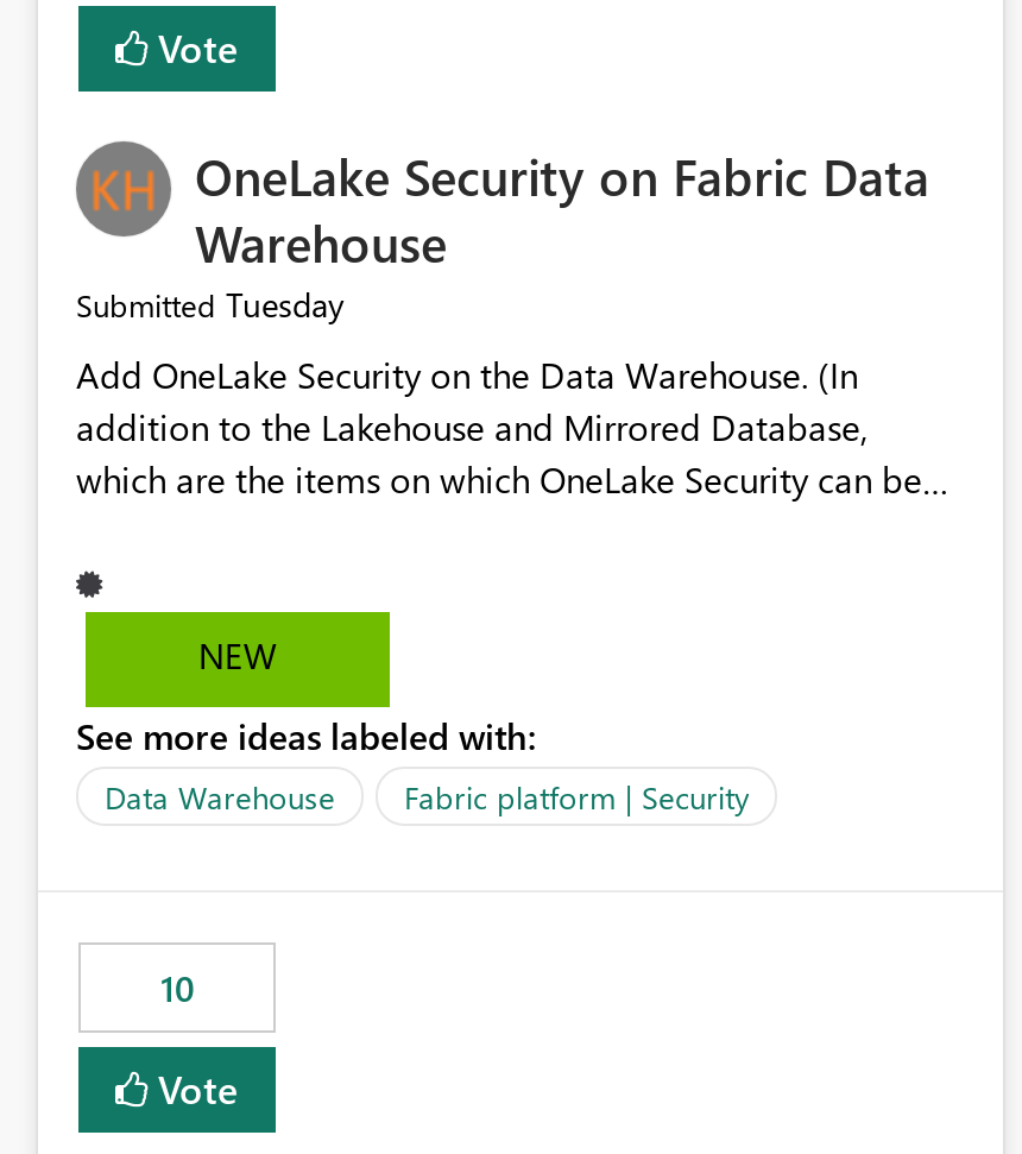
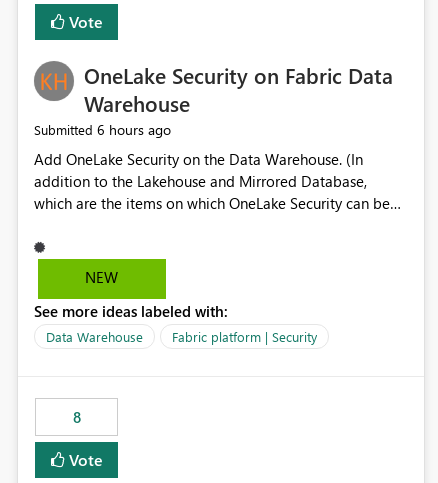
- Submitted Tuesday
+ Submitted 6 hours ago

- 10
+ 8
